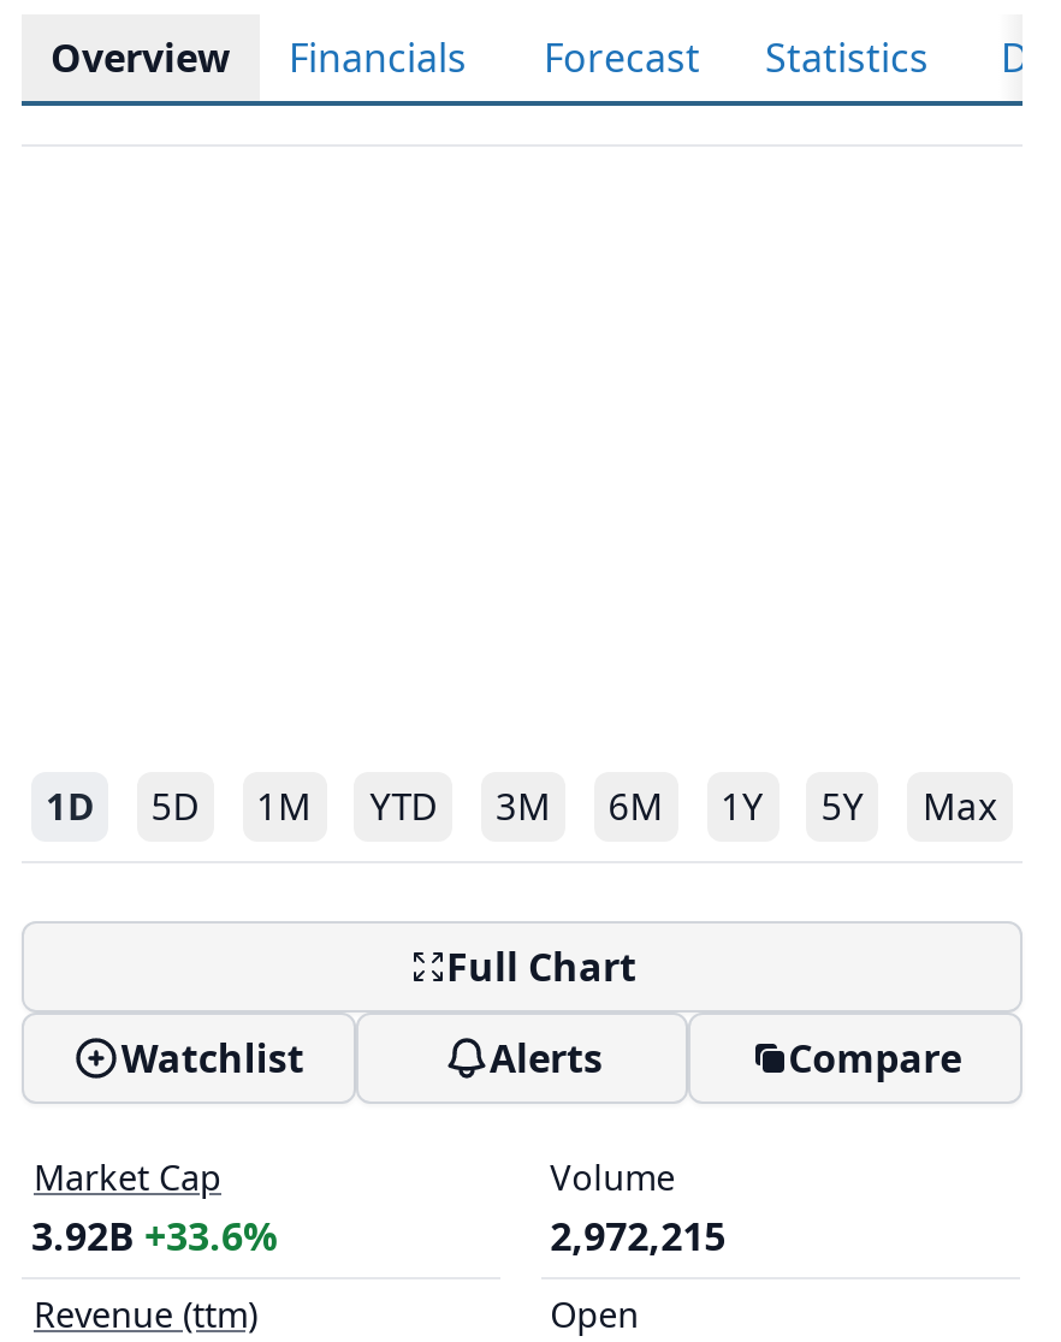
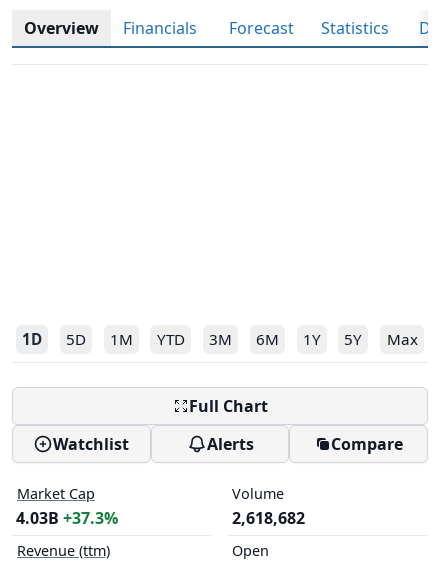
- 3.92B +33.6%
+ 4.03B +37.3%

- 2,972,215
+ 2,618,682
